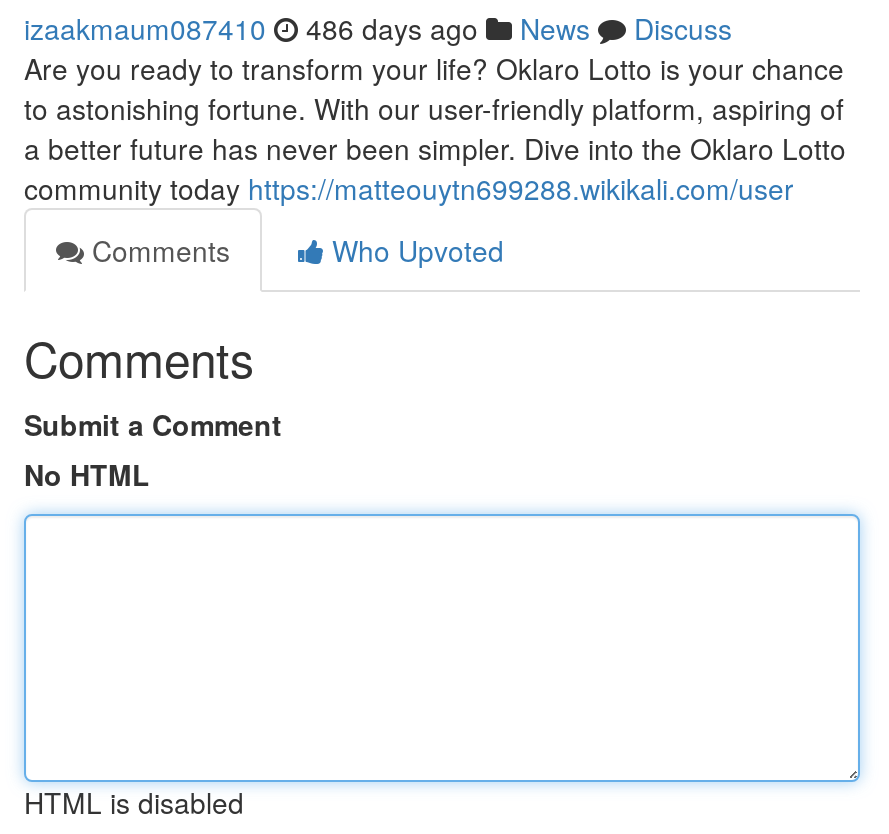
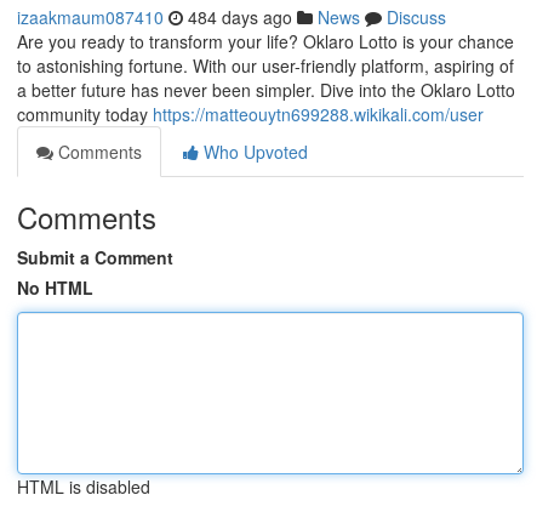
- izaakmaum087410 486 days ago News Discuss
+ izaakmaum087410 484 days ago News Discuss
